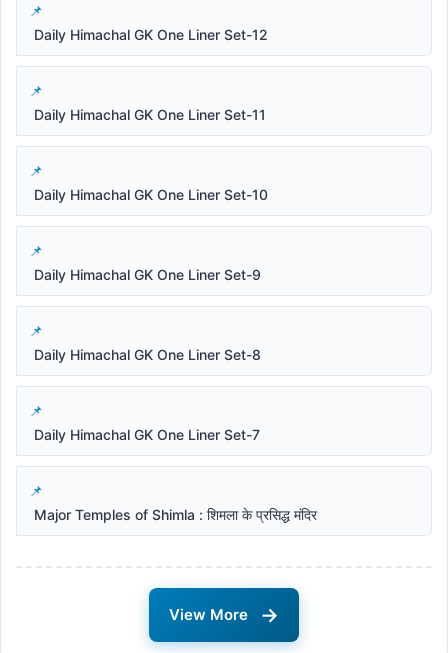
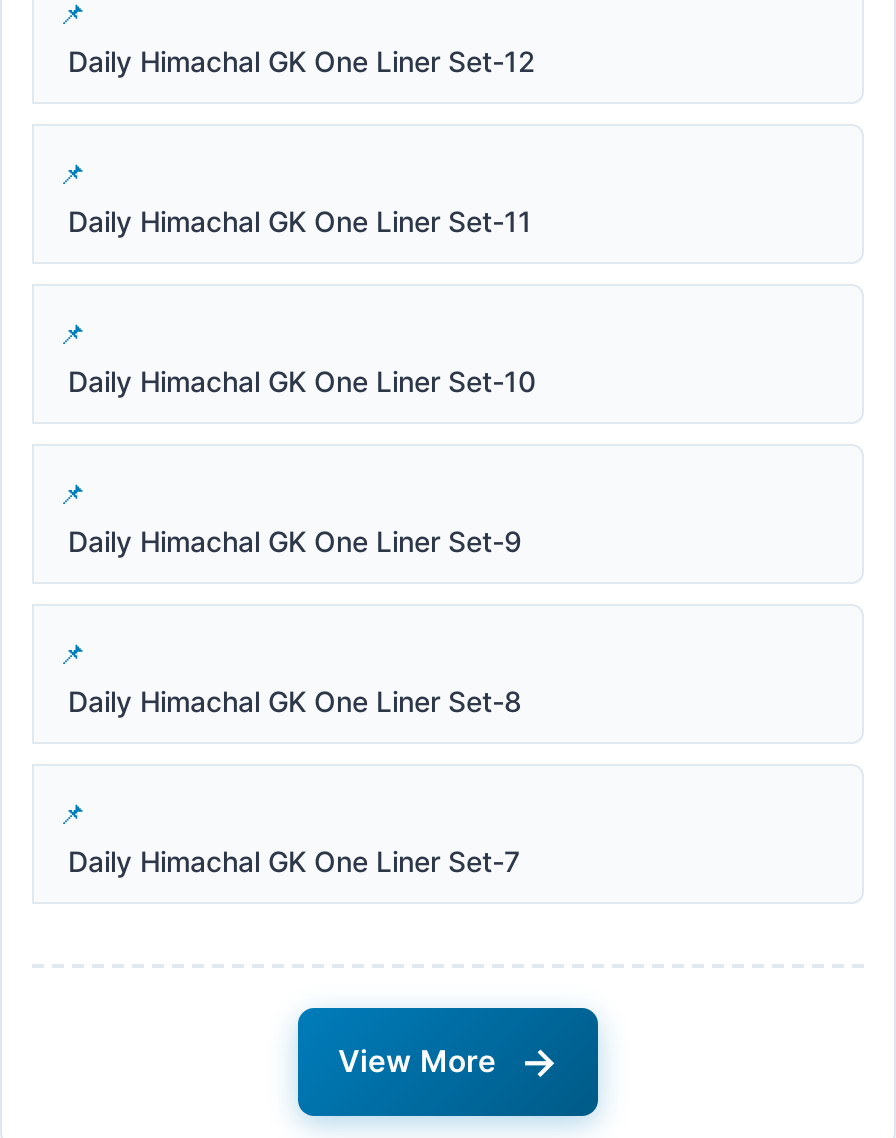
- Major Temples of Shimla : शिमला के प्रसिद्ध मंदिर
